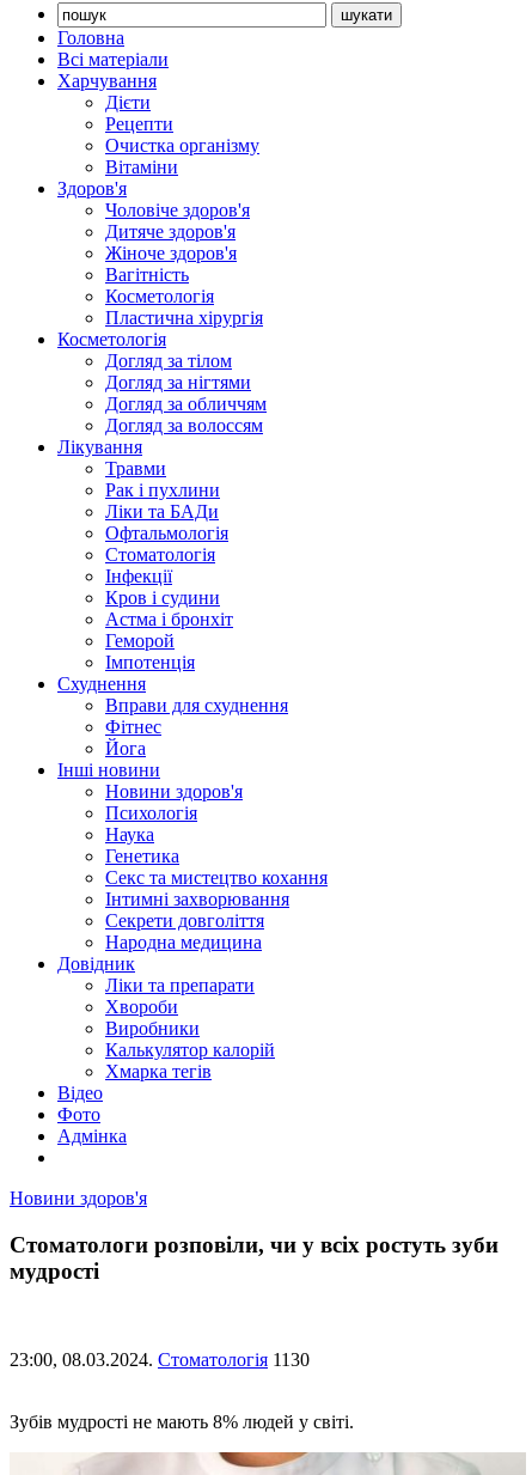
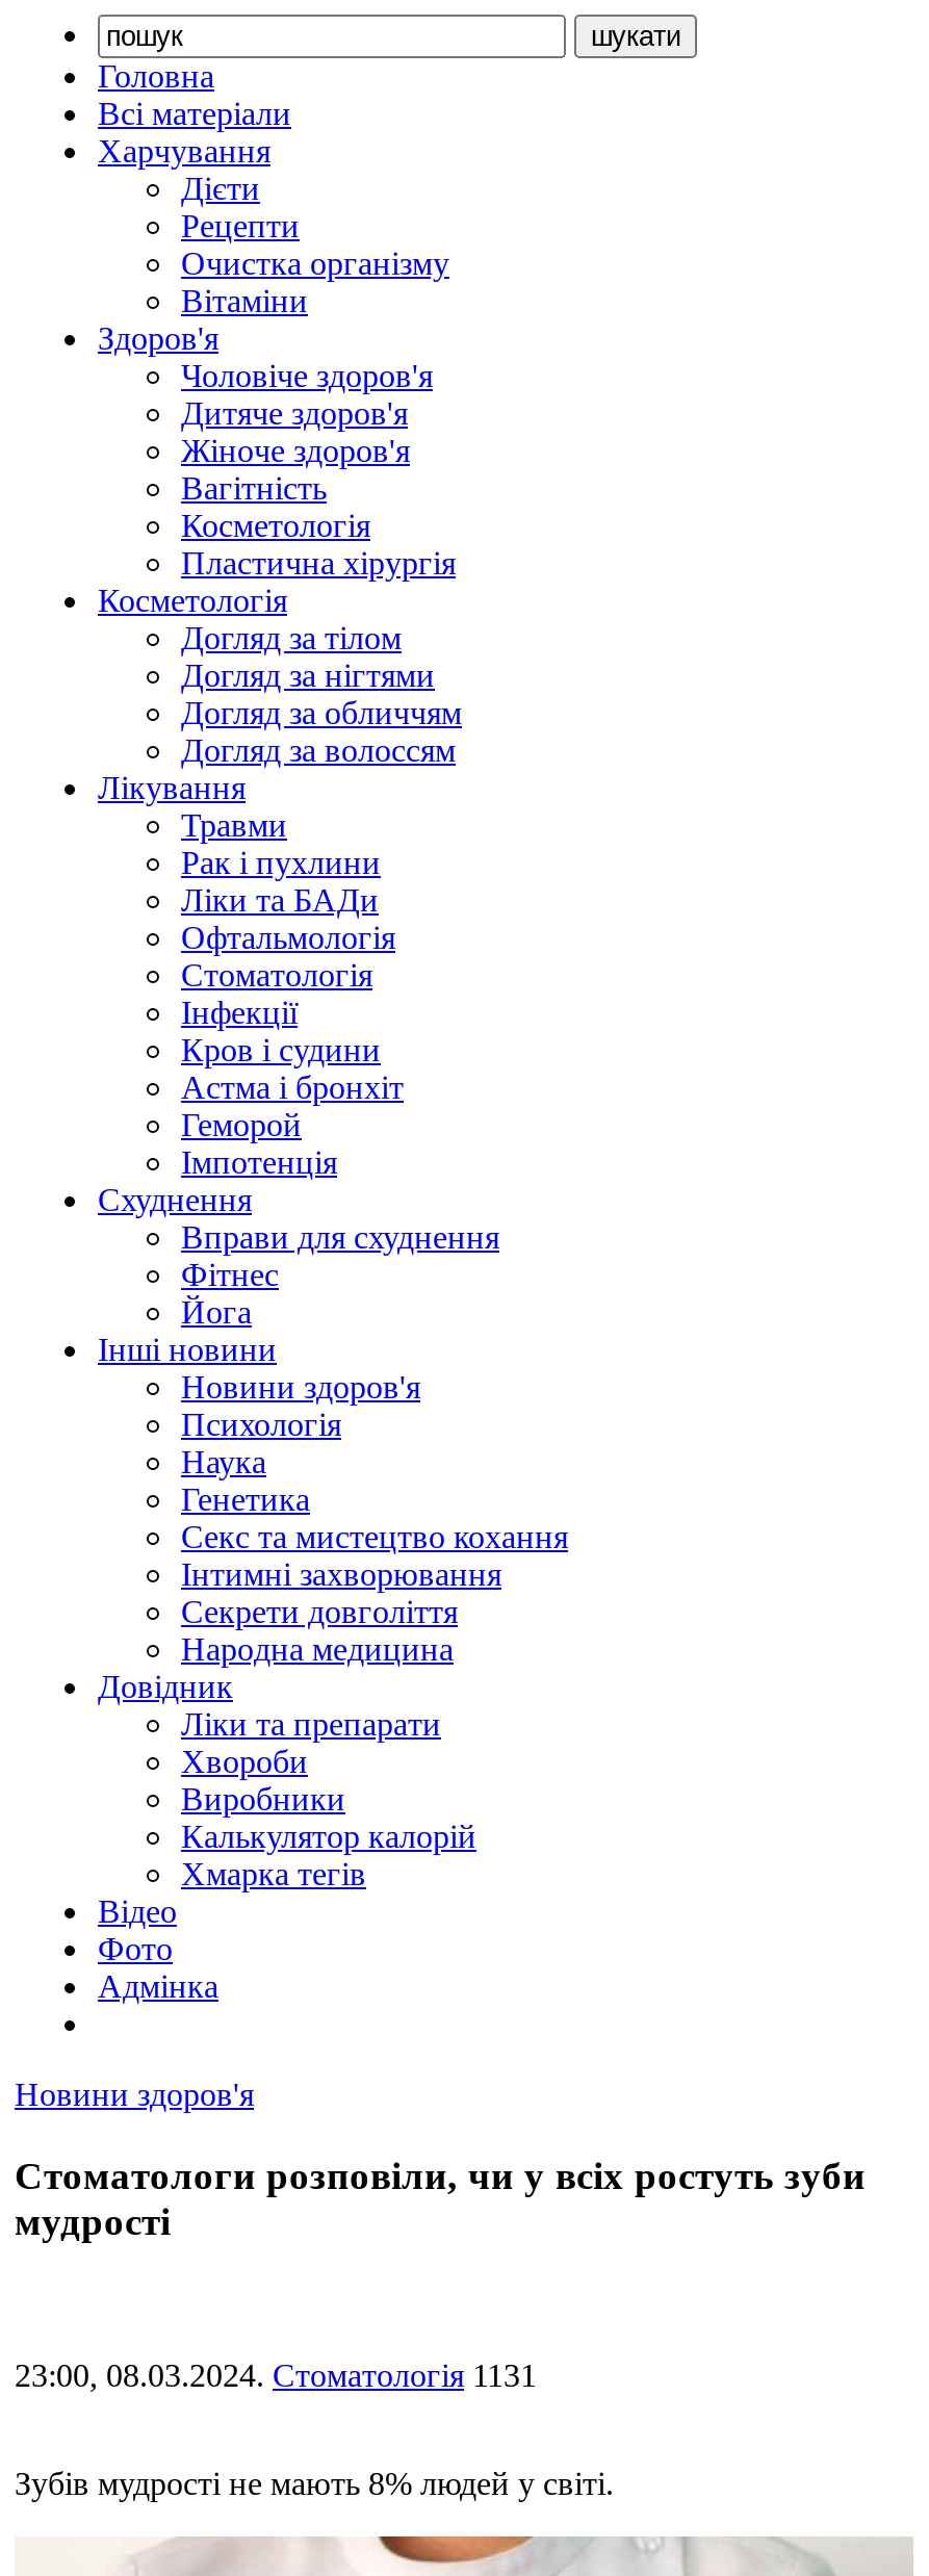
- 23:00, 08.03.2024. Стоматологія 1130
+ 23:00, 08.03.2024. Стоматологія 1131
